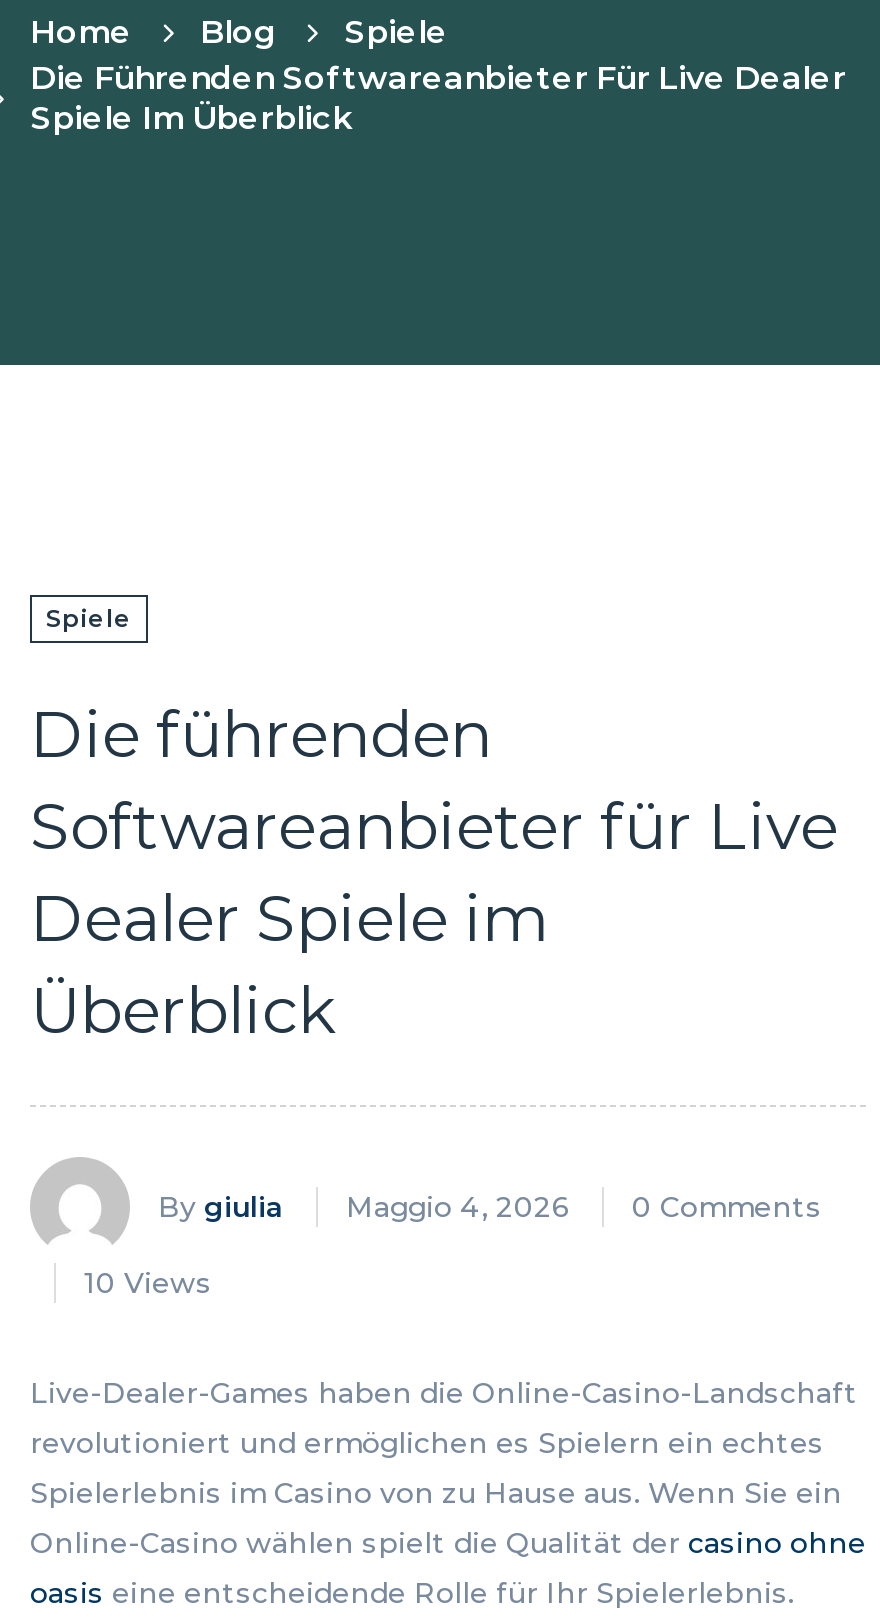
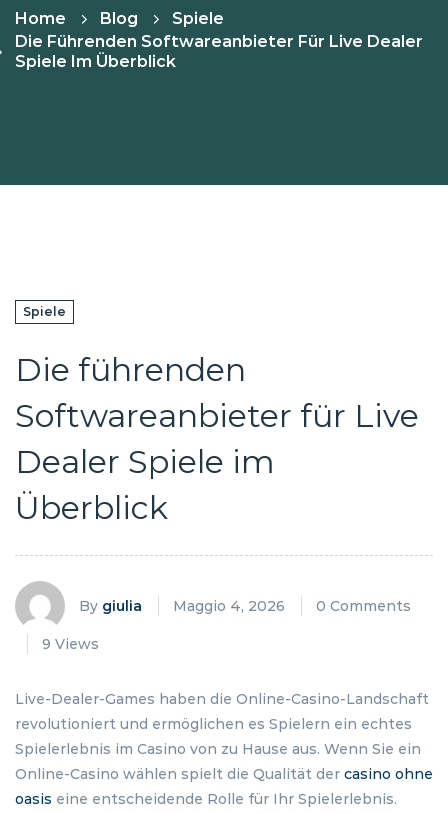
- 10 Views
+ 9 Views
